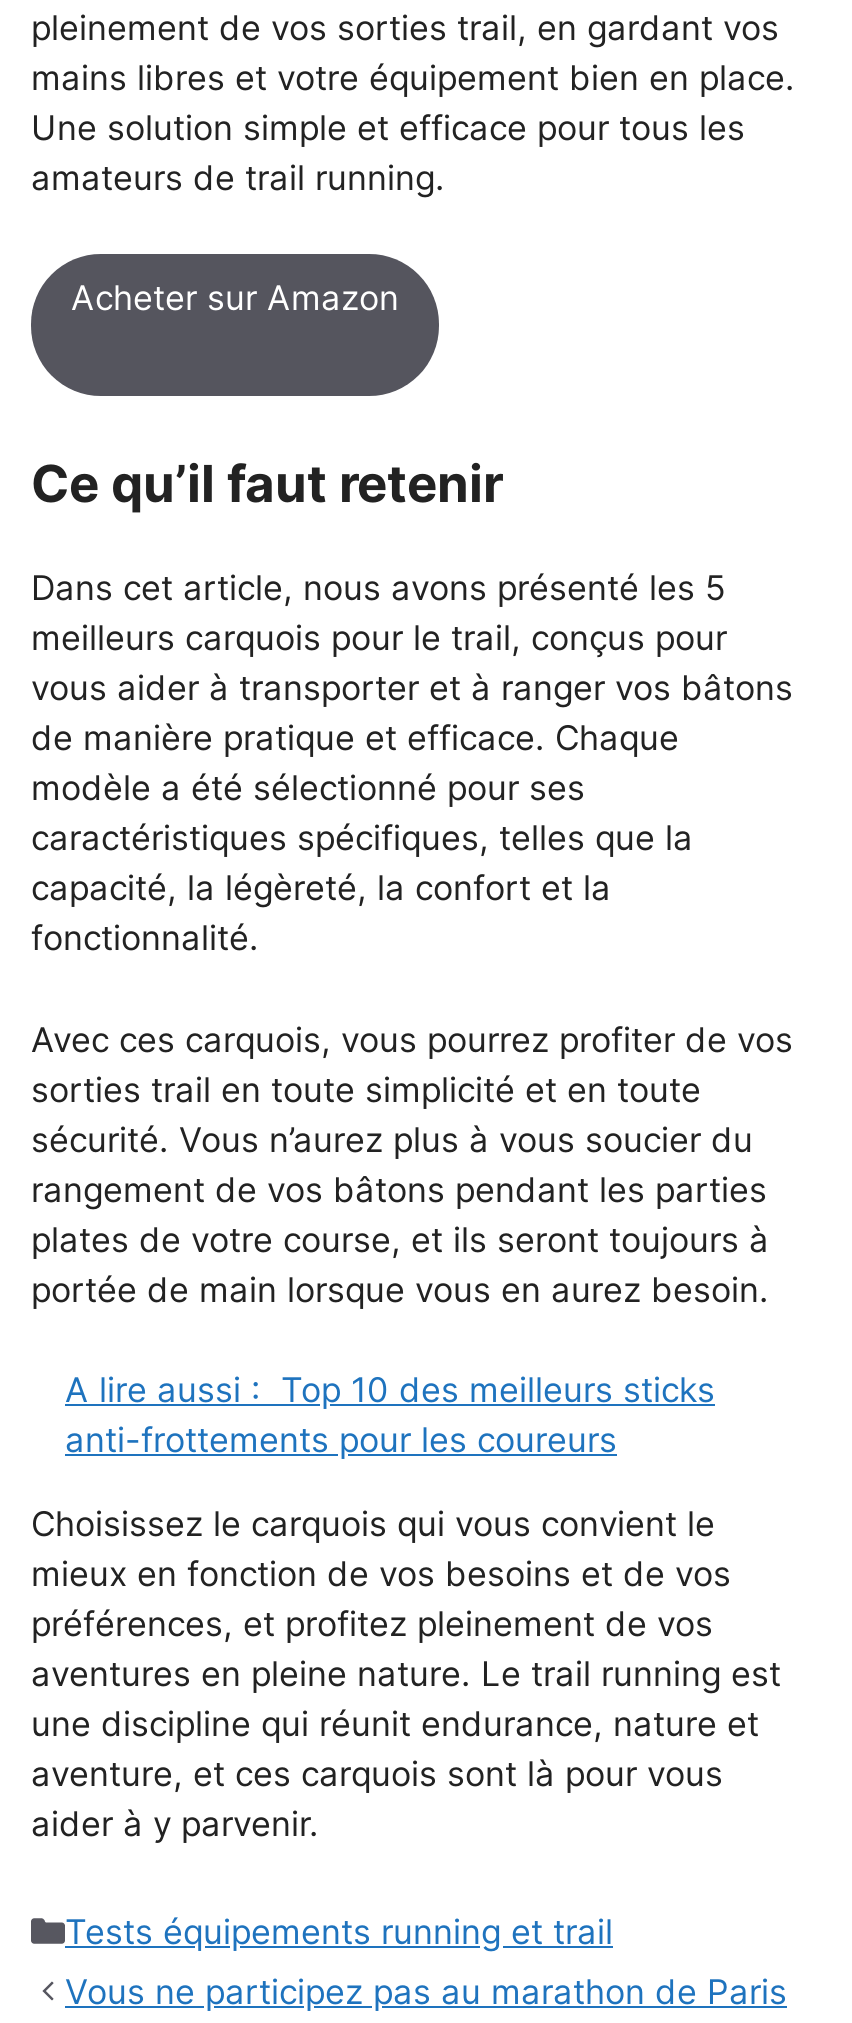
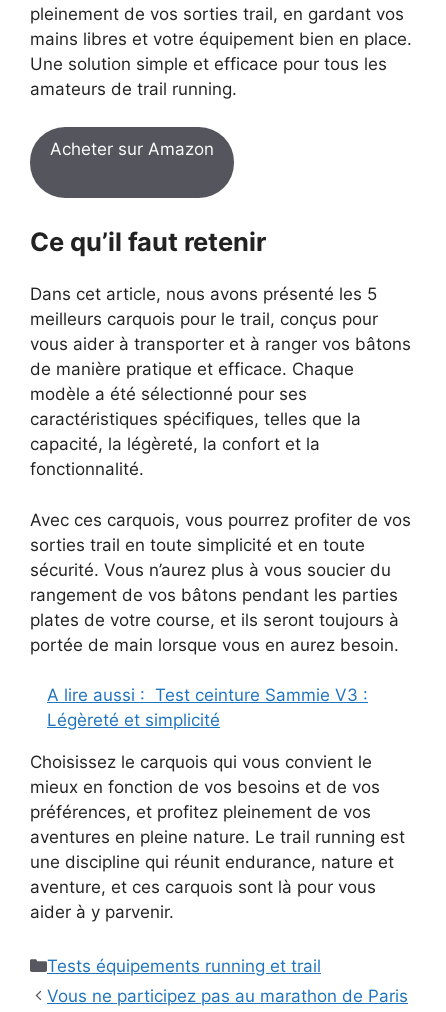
- A lire aussi : Top 10 des meilleurs sticks
- anti-frottements pour les coureurs
+ A lire aussi : Test ceinture Sammie V3 :
+ Légèreté et simplicité
